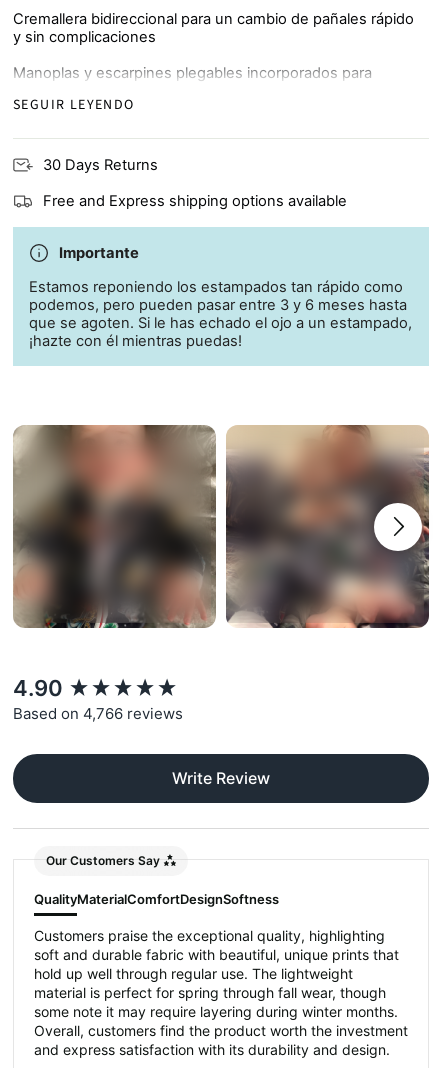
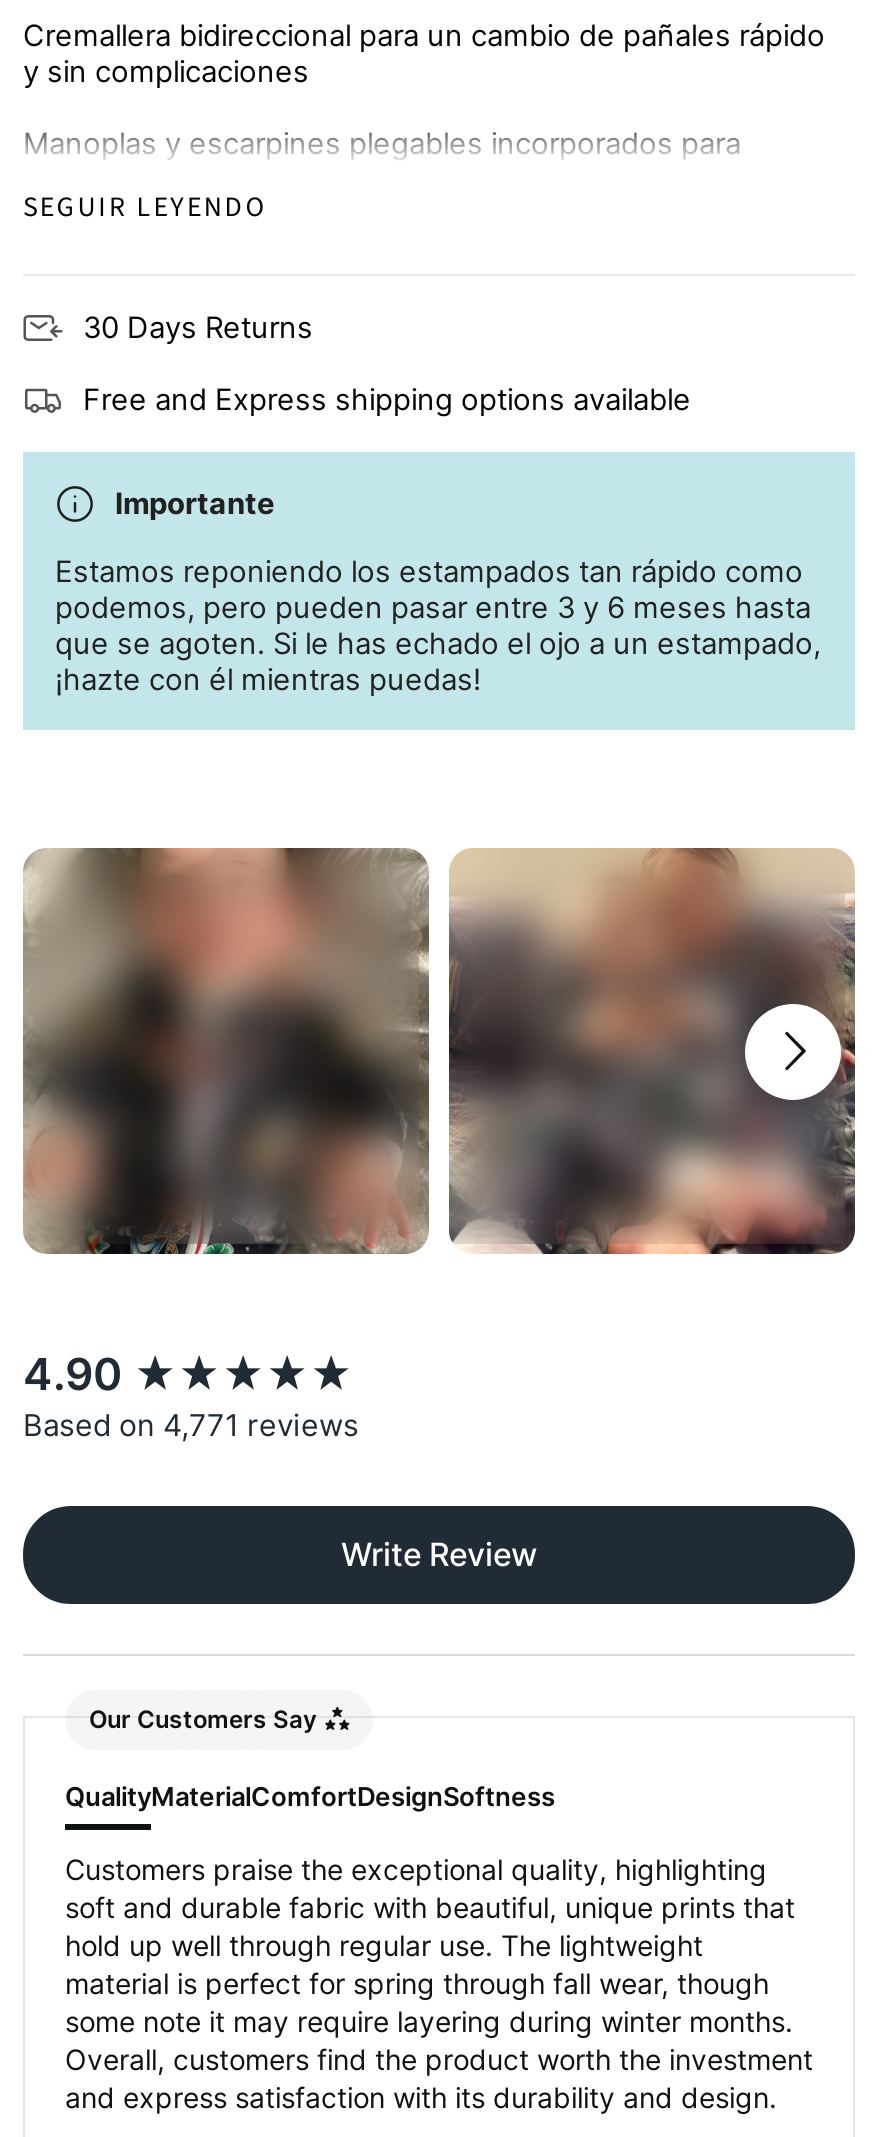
- Based on 4,766 reviews
+ Based on 4,771 reviews
